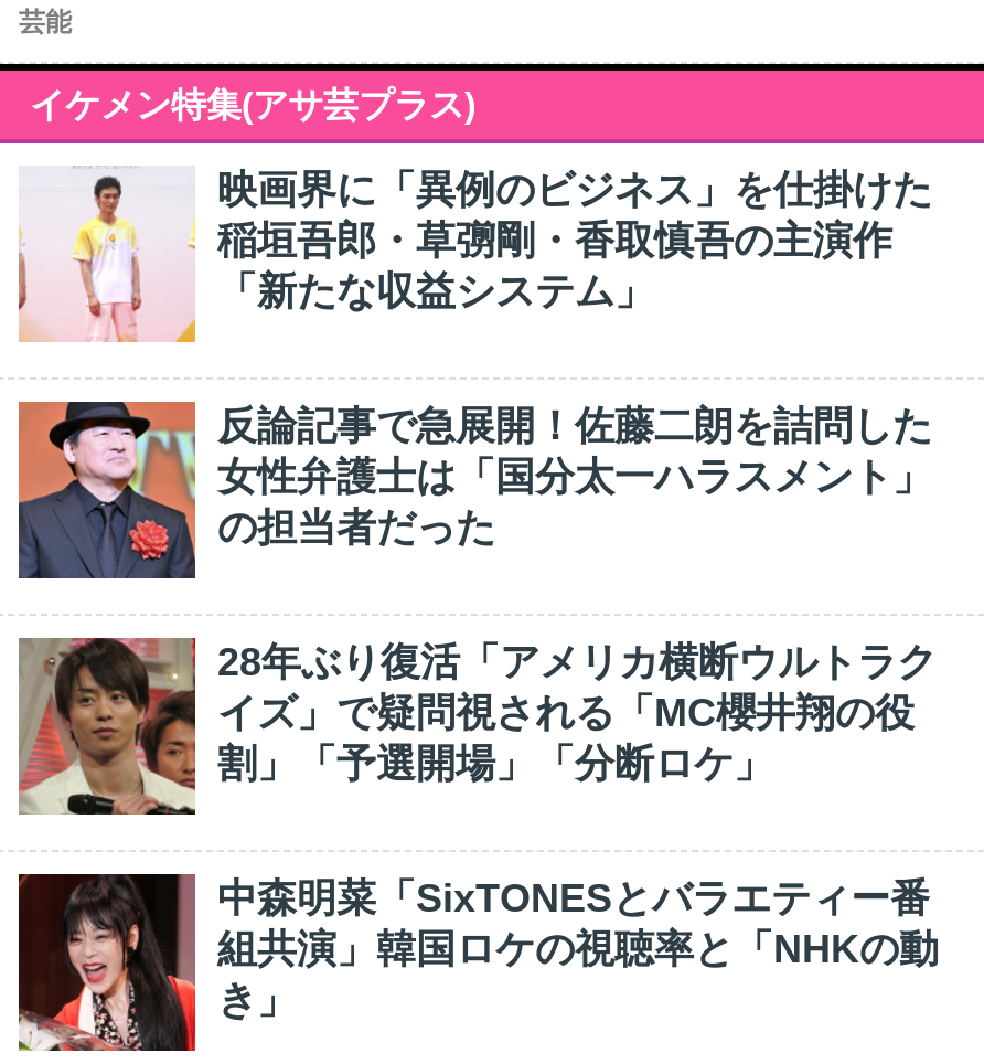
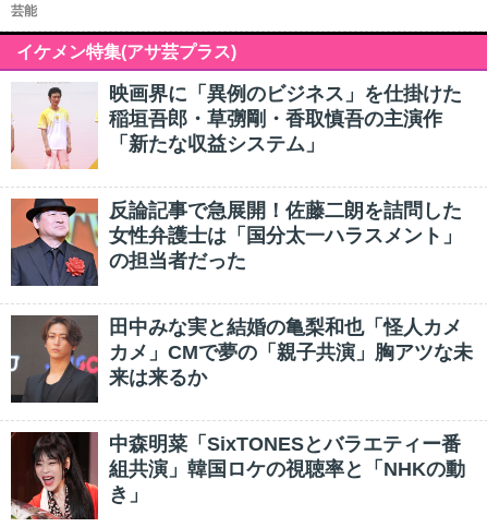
- [image]
- 28年ぶり復活「アメリカ横断ウルトラク
- イズ」で疑問視される「MC櫻井翔の役
- 割」「予選開場」「分断ロケ」
+ [image]
+ 田中みな実と結婚の亀梨和也「怪人カメ
+ カメ」CMで夢の「親子共演」胸アツな未
+ 来は来るか
